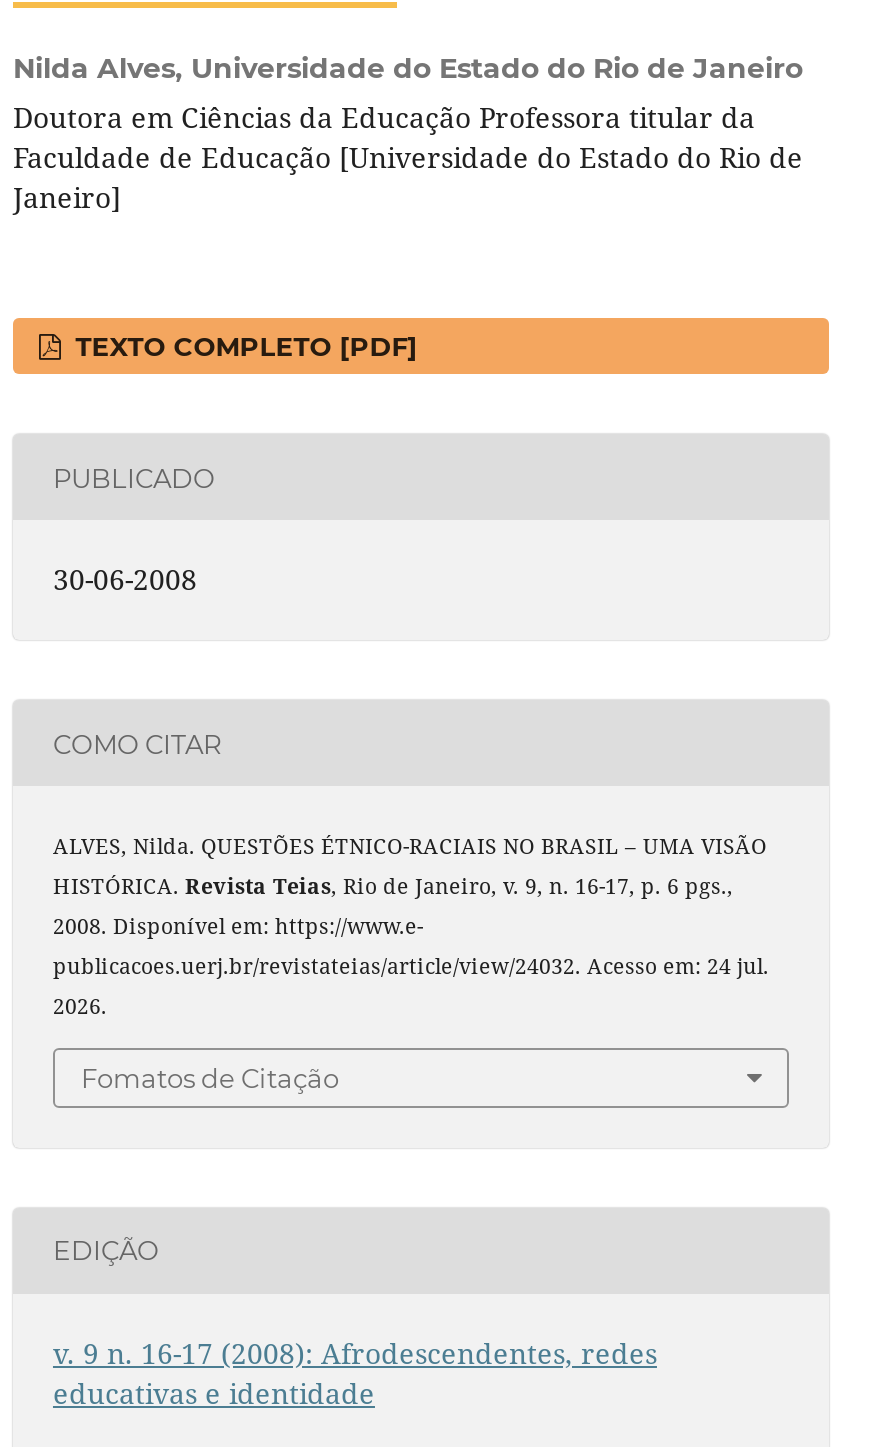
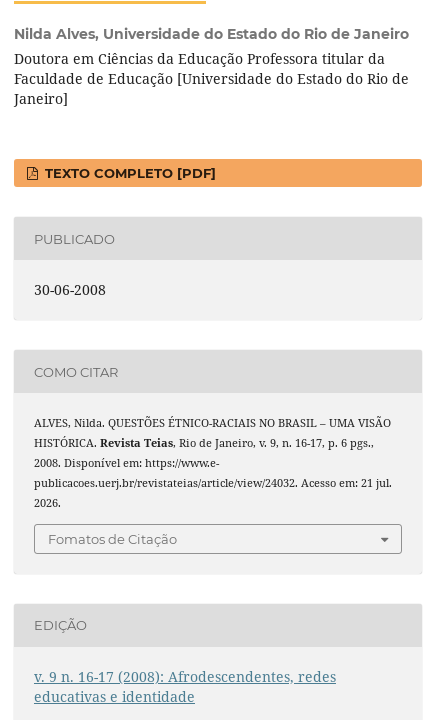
- publicacoes.uerj.br/revistateias/article/view/24032. Acesso em: 24 jul.
+ publicacoes.uerj.br/revistateias/article/view/24032. Acesso em: 21 jul.
